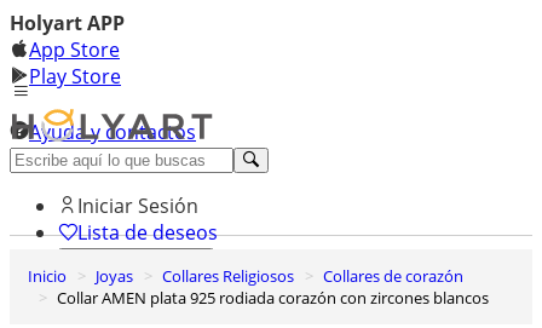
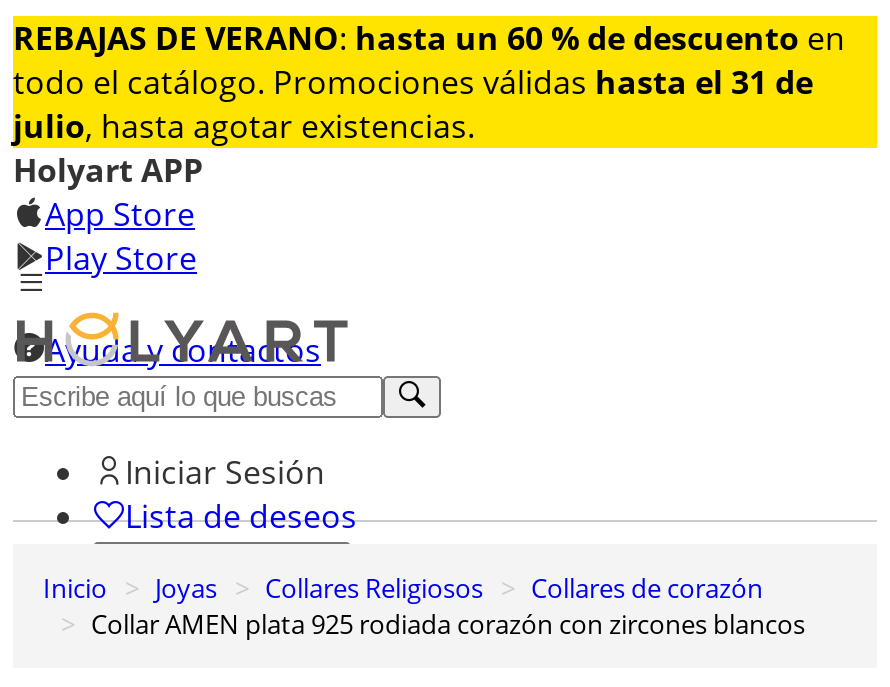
+ [image]
+ REBAJAS DE VERANO: hasta un 60 % de descuento en
+ todo el catálogo. Promociones válidas hasta el 31 de
+ julio, hasta agotar existencias.
